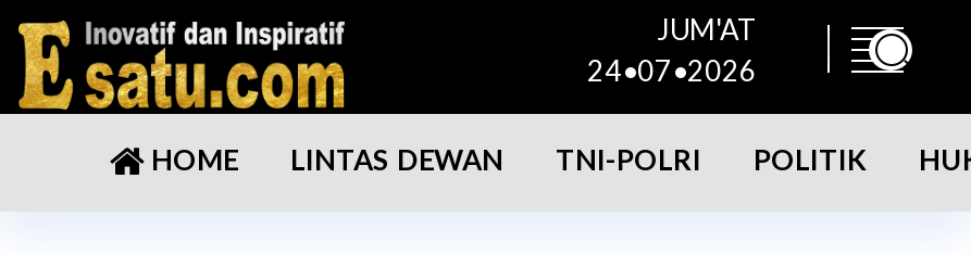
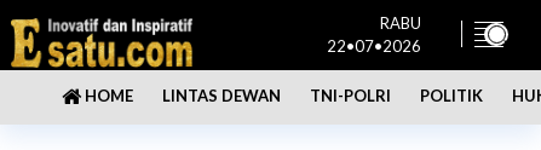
- JUM'AT
- 24•07•2026
+ RABU
+ 22•07•2026
